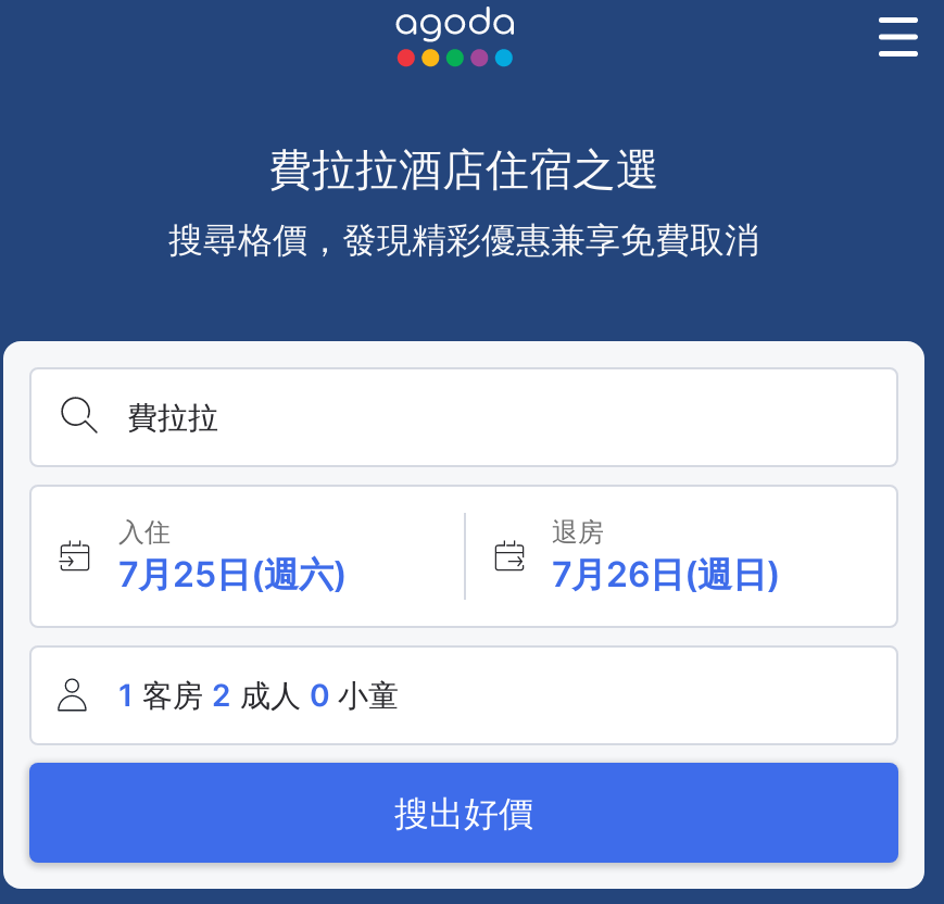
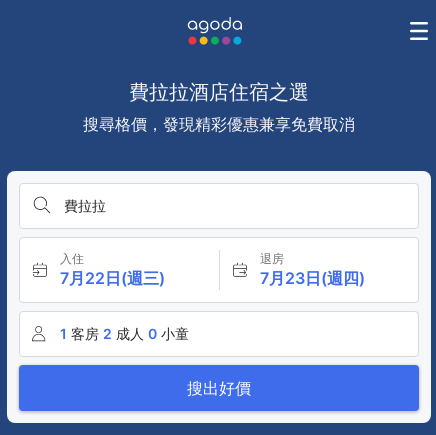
- 7月25日(週六)
+ 7月22日(週三)

- 7月26日(週日)
+ 7月23日(週四)
